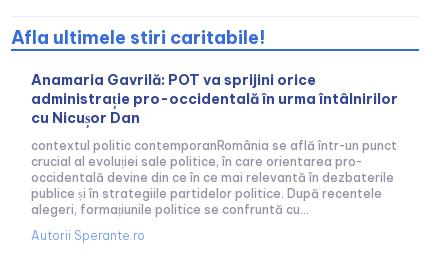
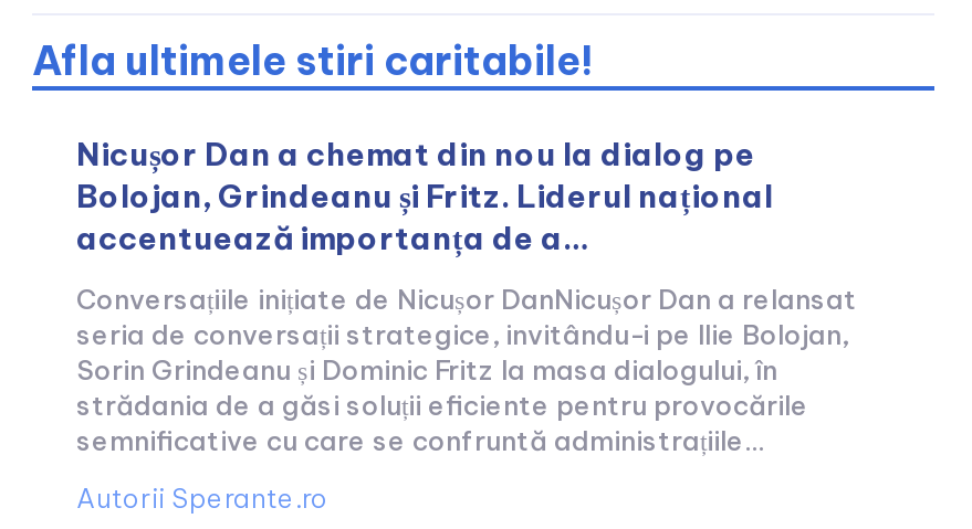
- Anamaria Gavrilă: POT va sprijini orice
- administrație pro-occidentală în urma întâlnirilor
- cu Nicușor Dan
+ Nicușor Dan a chemat din nou la dialog pe
+ Bolojan, Grindeanu și Fritz. Liderul național
+ accentuează importanța de a…

- contextul politic contemporanRomânia se află într-un punct
- crucial al evoluției sale politice, în care orientarea pro-
- occidentală devine din ce în ce mai relevantă în dezbaterile
- publice și în strategiile partidelor politice. După recentele
- alegeri, formațiunile politice se confruntă cu...
+ Conversațiile inițiate de Nicușor DanNicușor Dan a relansat
+ seria de conversații strategice, invitându-i pe Ilie Bolojan,
+ Sorin Grindeanu și Dominic Fritz la masa dialogului, în
+ strădania de a găsi soluții eficiente pentru provocările
+ semnificative cu care se confruntă administrațiile...
